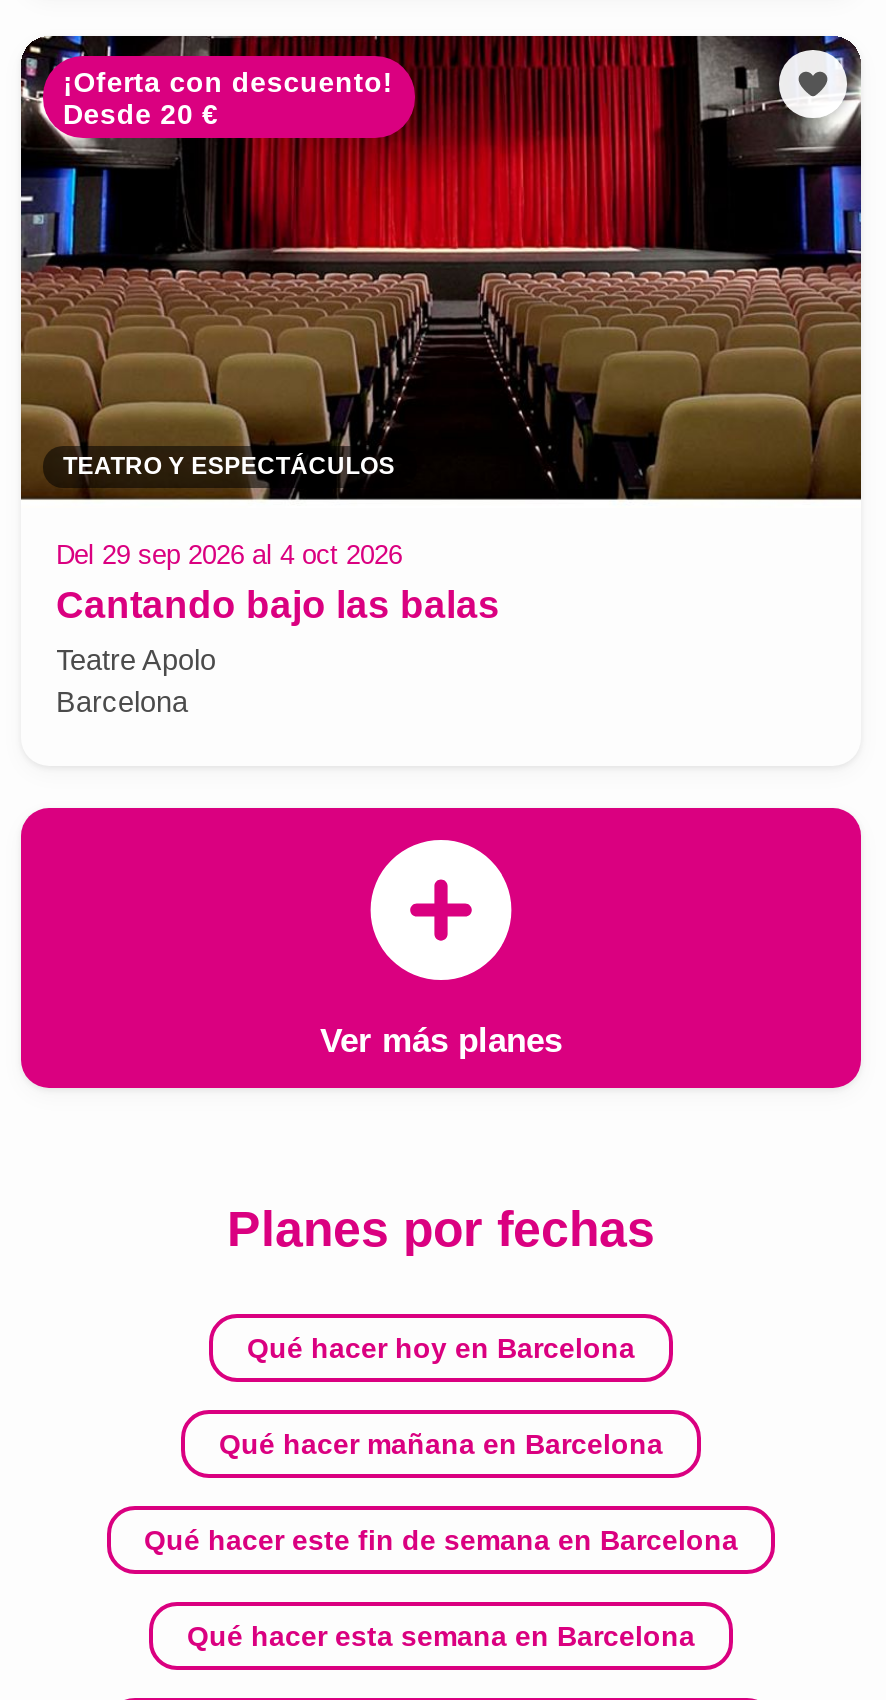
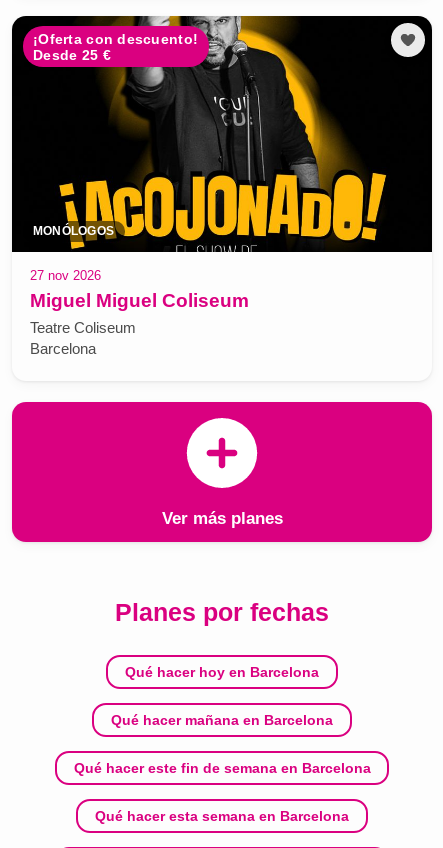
- [image]
- Desde 20 €
+ [image]
+ Desde 25 €

- TEATRO Y ESPECTÁCULOS
+ MONÓLOGOS

- Del 29 sep 2026 al 4 oct 2026
- Cantando bajo las balas
- Teatre Apolo
+ 27 nov 2026
+ Miguel Miguel Coliseum
+ Teatre Coliseum
